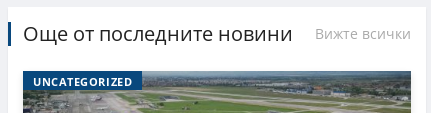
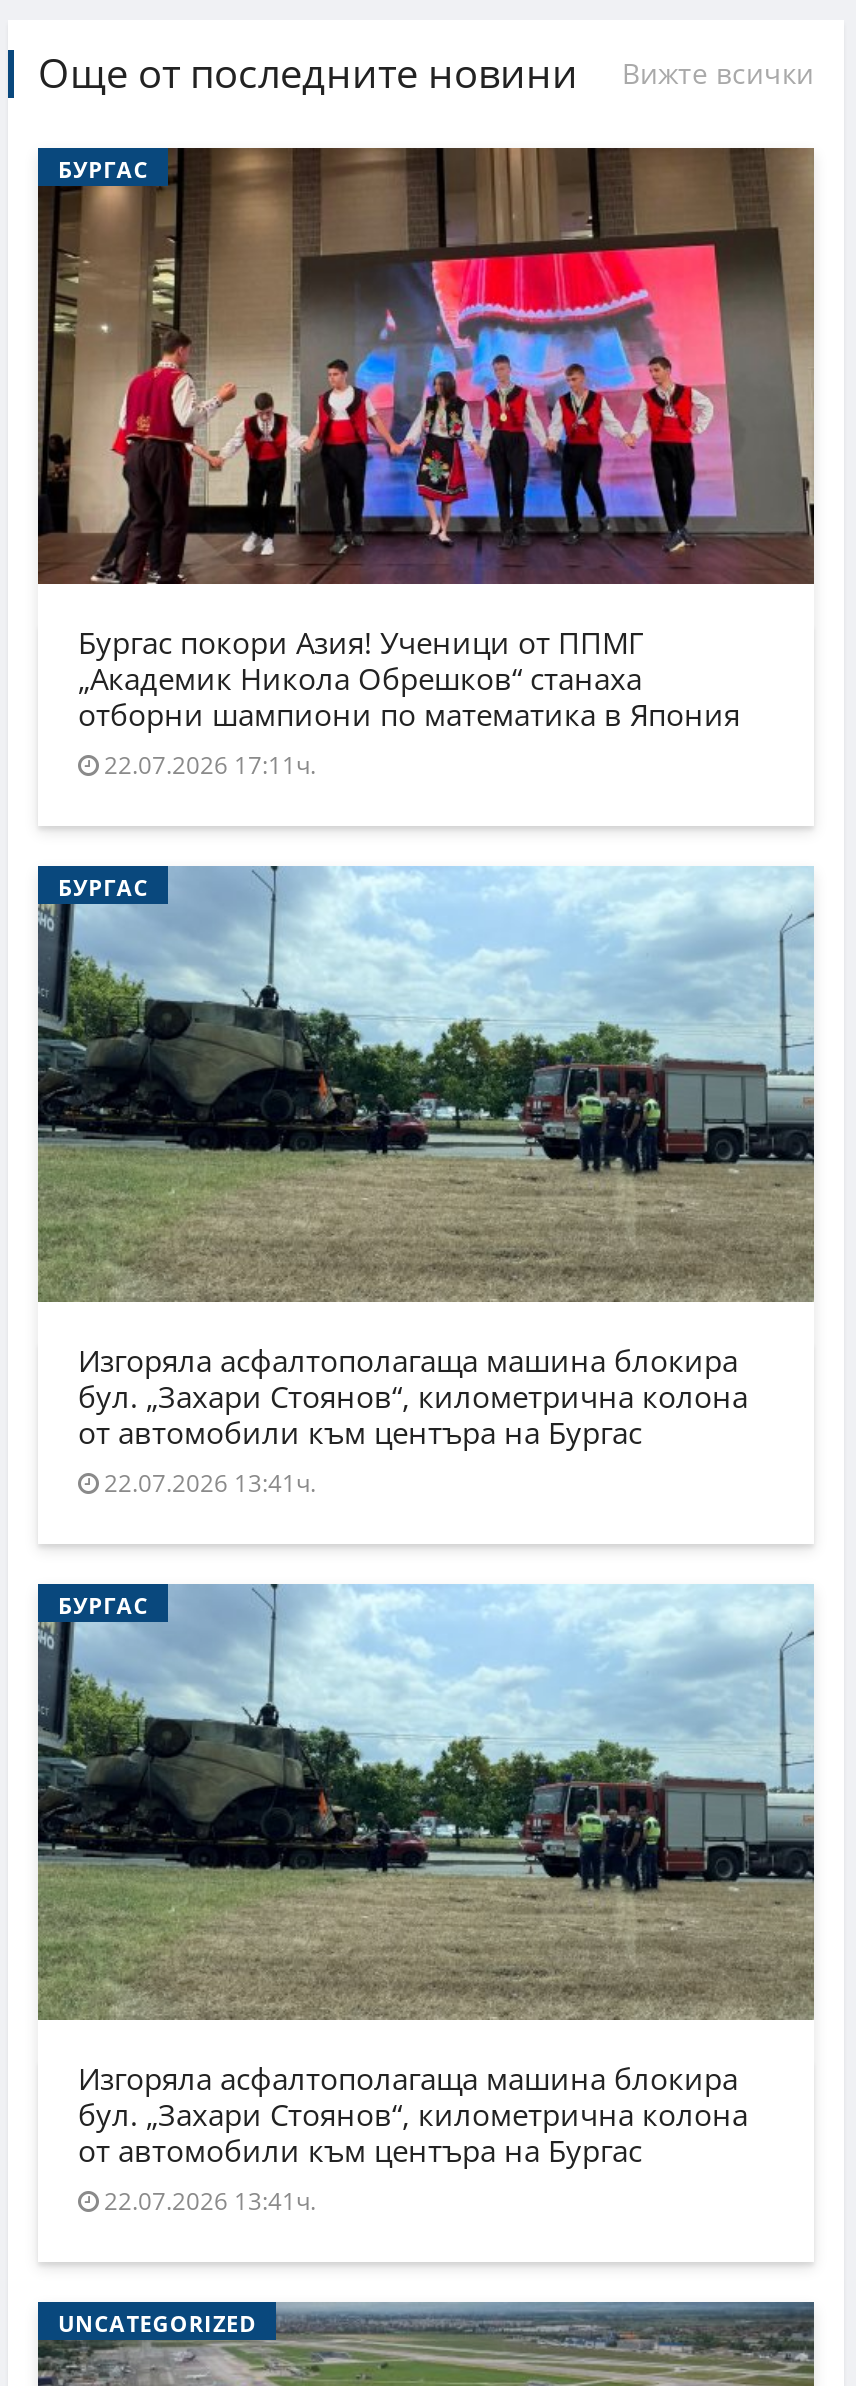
+ [image]
+ БУРГАС

+ [image]
+ БУРГАС

+ [image]
+ БУРГАС

+ Бургас покори Азия! Ученици от ППМГ
+ „Академик Никола Обрешков“ станаха
+ отборни шампиони по математика в Япония
+ 22.07.2026 17:11ч.

+ Изгоряла асфалтополагаща машина блокира
+ бул. „Захари Стоянов“, километрична колона
+ от автомобили към центъра на Бургас
+ 22.07.2026 13:41ч.

+ Изгоряла асфалтополагаща машина блокира
+ бул. „Захари Стоянов“, километрична колона
+ от автомобили към центъра на Бургас
+ 22.07.2026 13:41ч.
